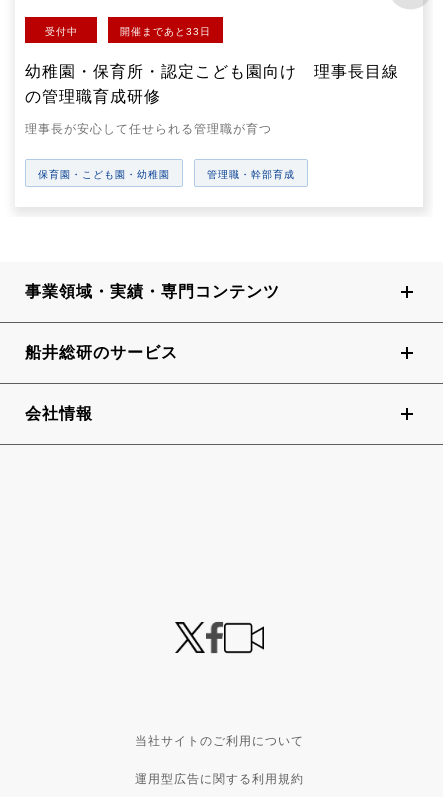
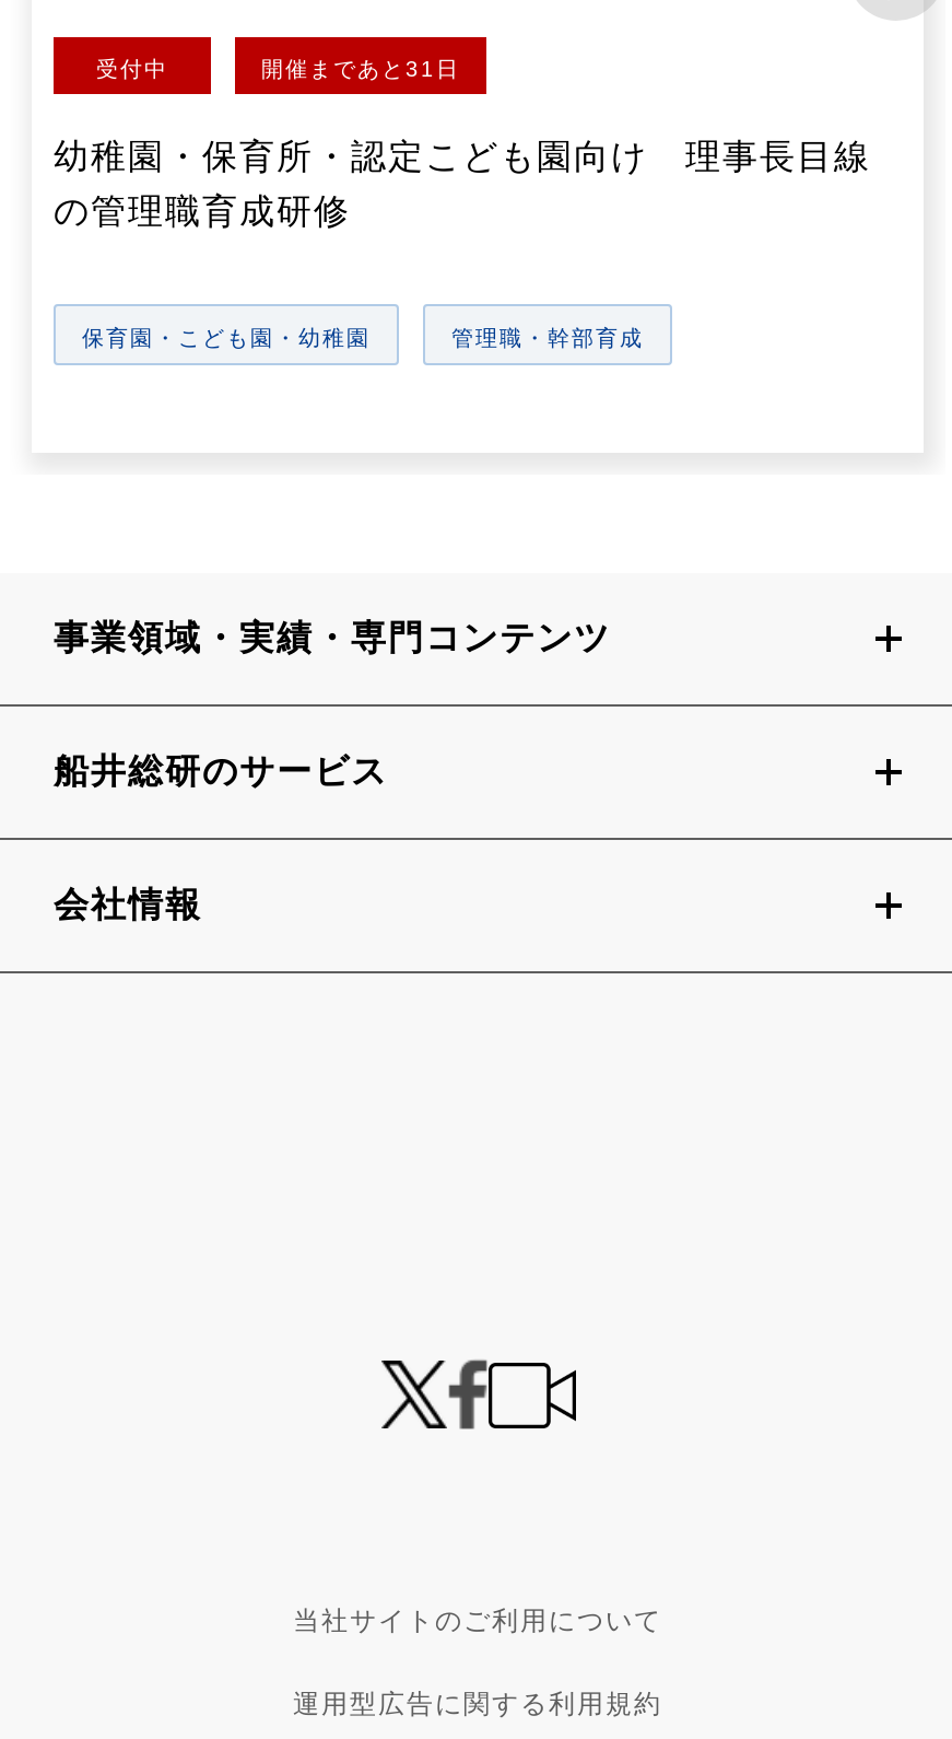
- 開催まであと33日
+ 開催まであと31日

- 理事長が安心して任せられる管理職が育つ

moved up: 保育園・こども園・幼稚園 | 管理職・幹部育成
